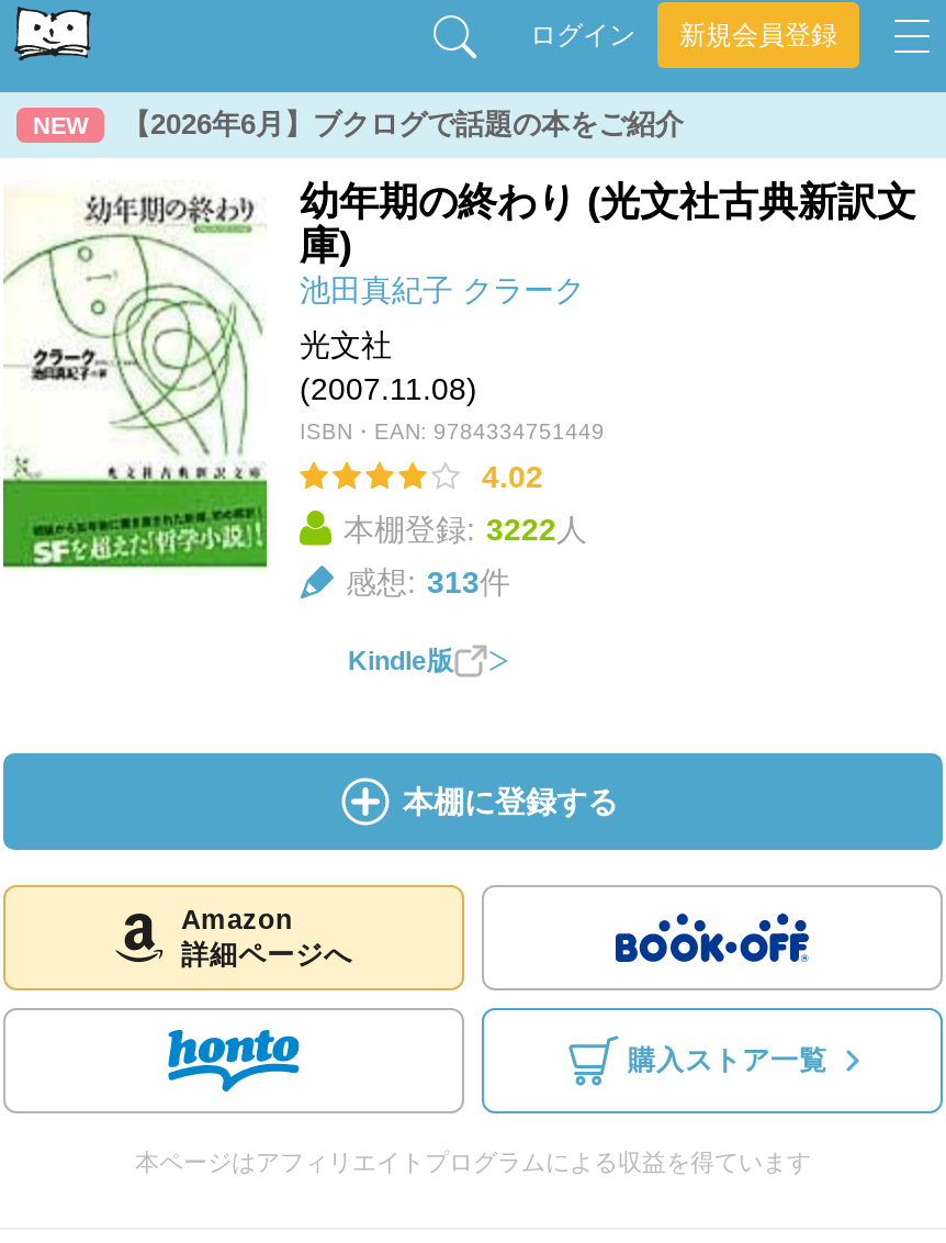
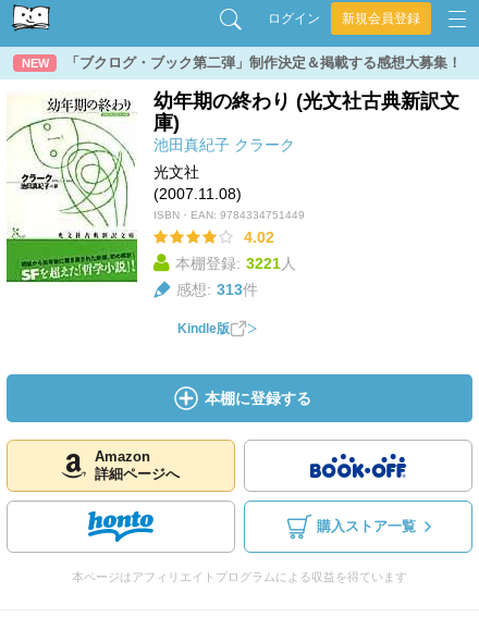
- 【2026年6月】ブクログで話題の本をご紹介
+ 「ブクログ・ブック第二弾」制作決定＆掲載する感想大募集！

- 本棚登録: 3222人
+ 本棚登録: 3221人
